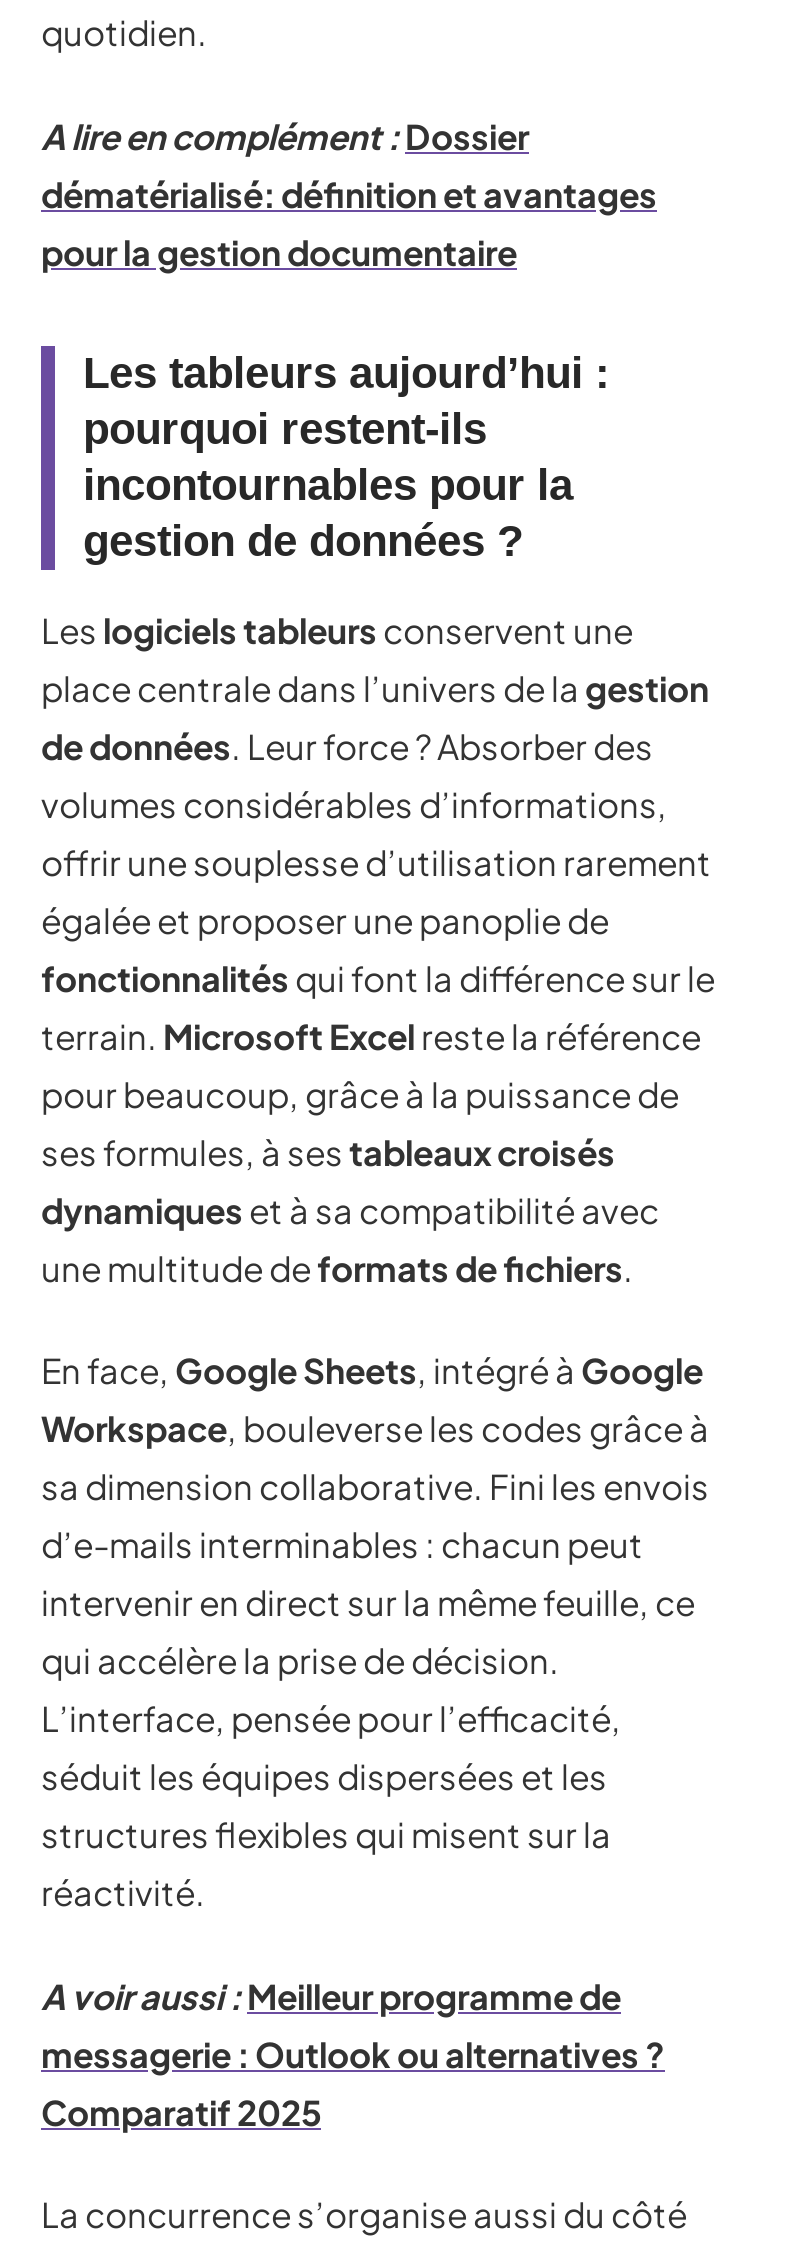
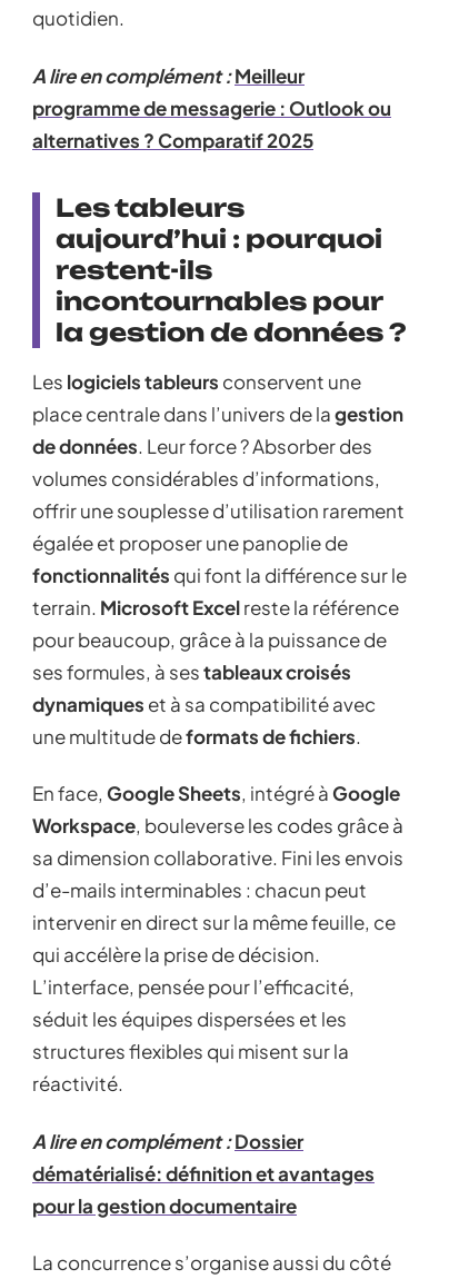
+ A lire en complément : Meilleur
+ programme de messagerie : Outlook ou
+ alternatives ? Comparatif 2025

moved down: A lire en complément : Dossier | dématérialisé: définition et avantages | pour la gestion documentaire

- A voir aussi : Meilleur programme de
- messagerie : Outlook ou alternatives ?
- Comparatif 2025
